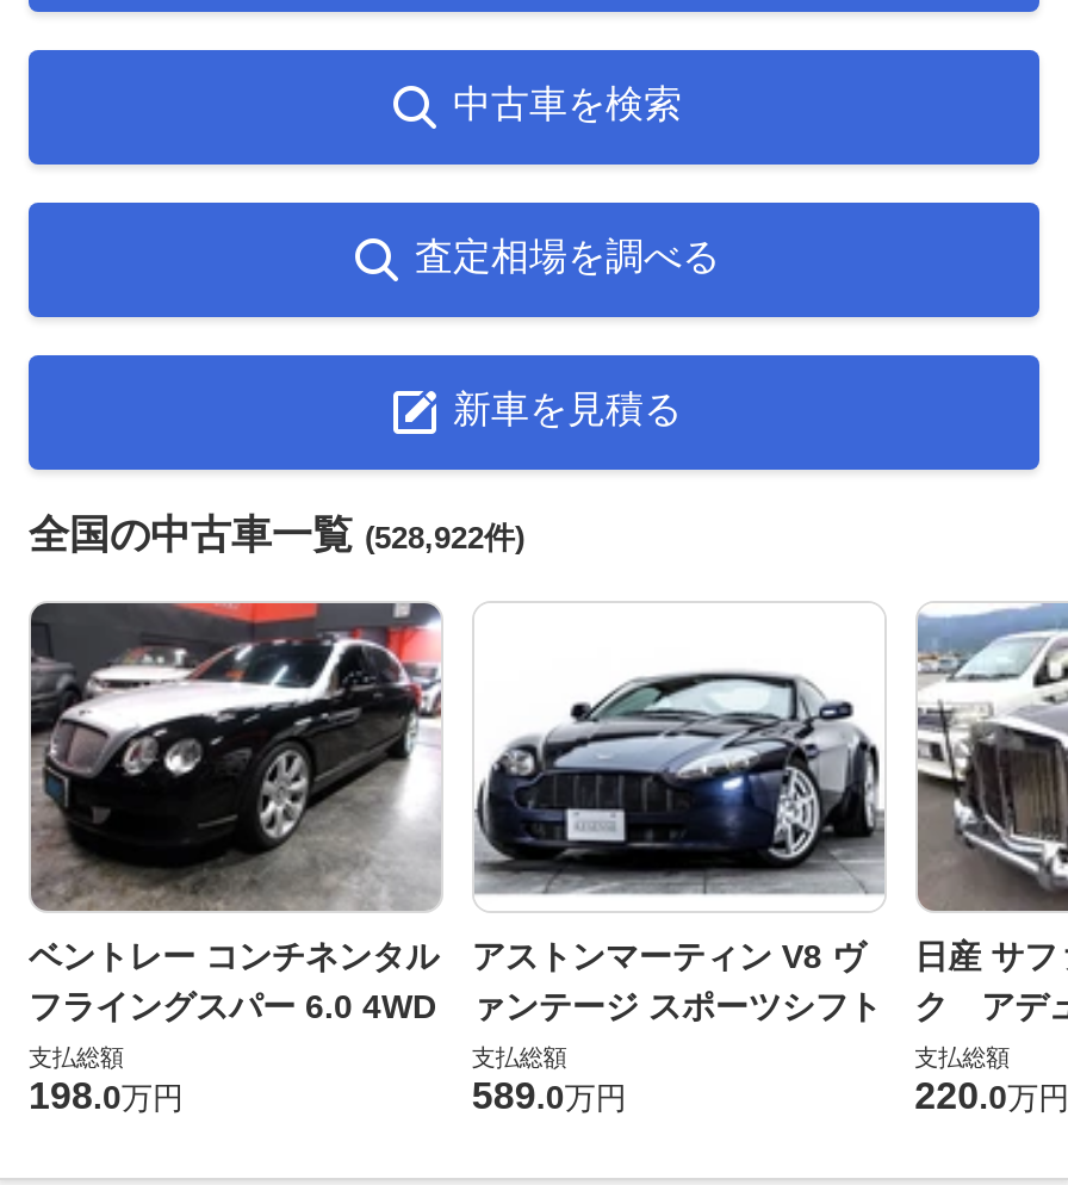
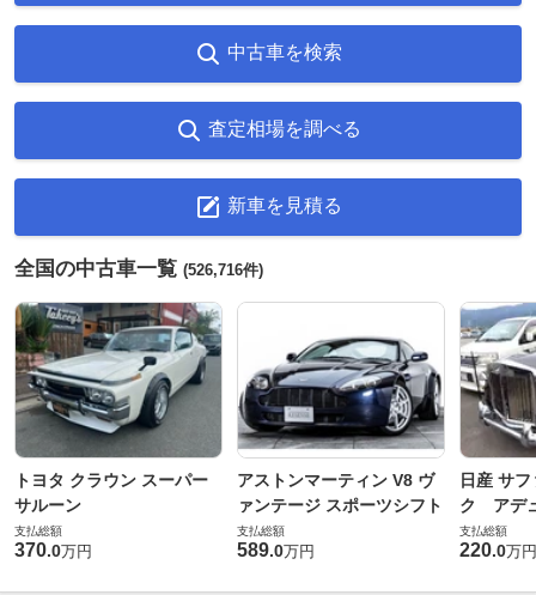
- 全国の中古車一覧(528,922件)
+ 全国の中古車一覧(526,716件)

- [image]
- ベントレー コンチネンタル
- フライングスパー 6.0 4WD
+ [image]
+ トヨタ クラウン スーパー
+ サルーン

- 198.0万円
+ 370.0万円
